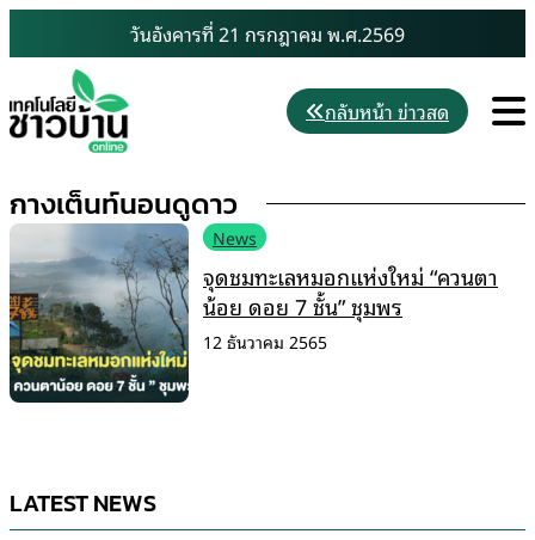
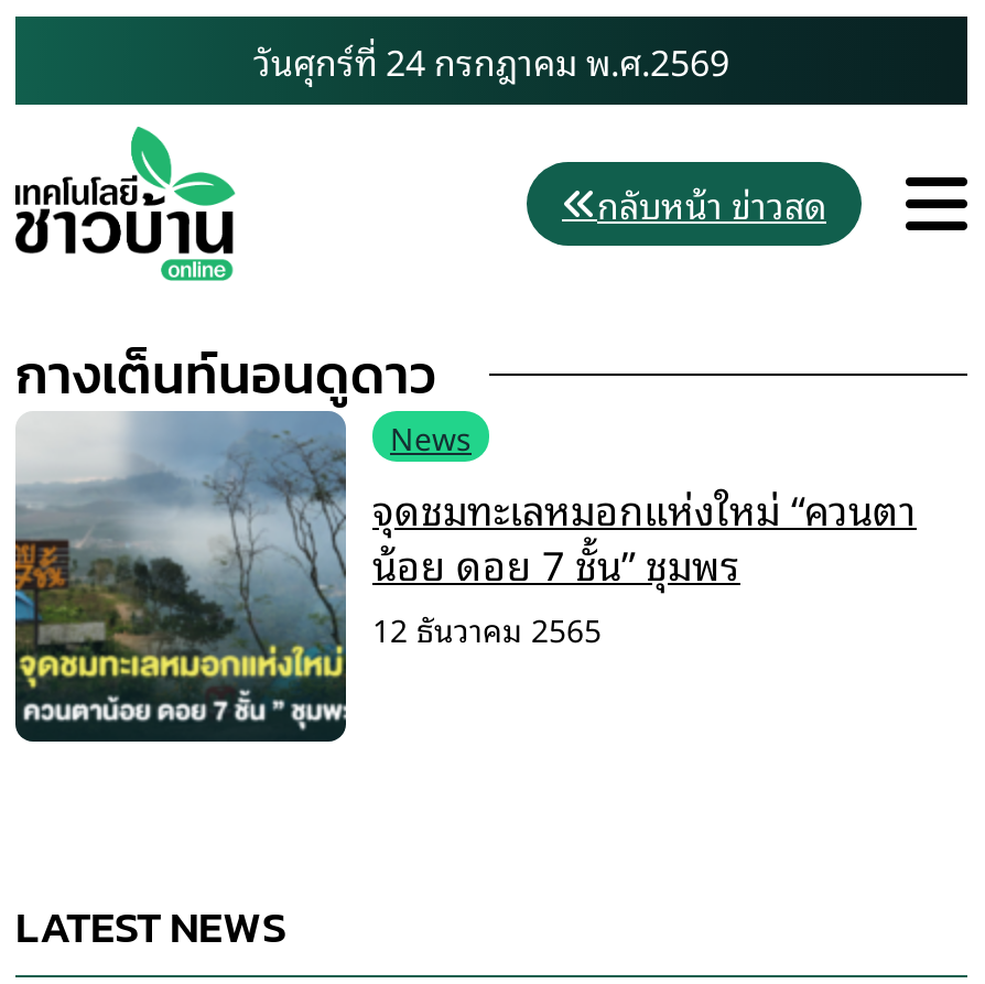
- วันอังคารที่ 21 กรกฎาคม พ.ศ.2569
+ วันศุกร์ที่ 24 กรกฎาคม พ.ศ.2569
